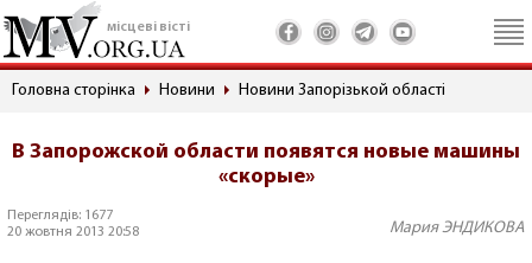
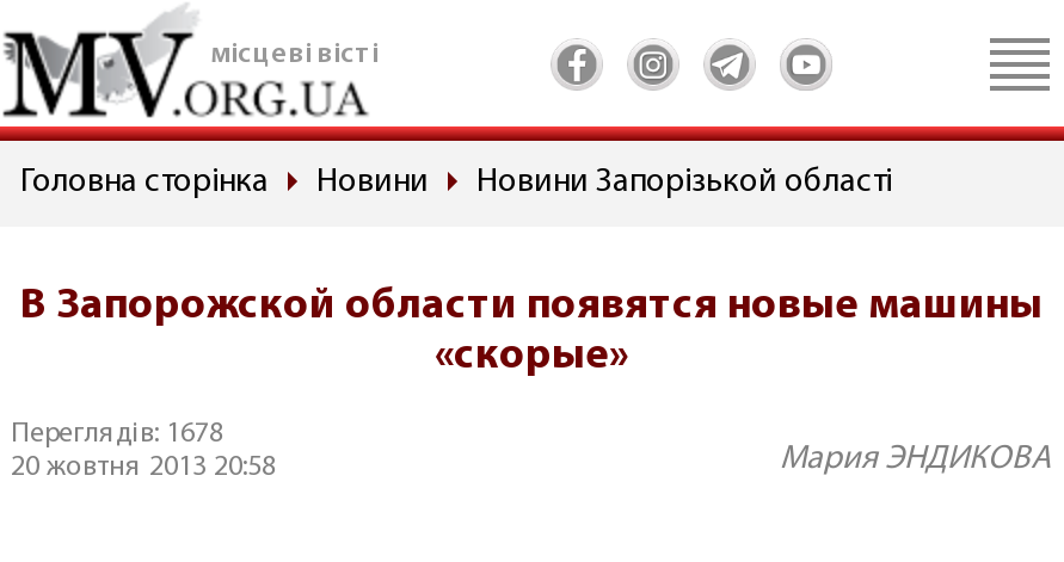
- Переглядів: 1677
+ Переглядів: 1678
